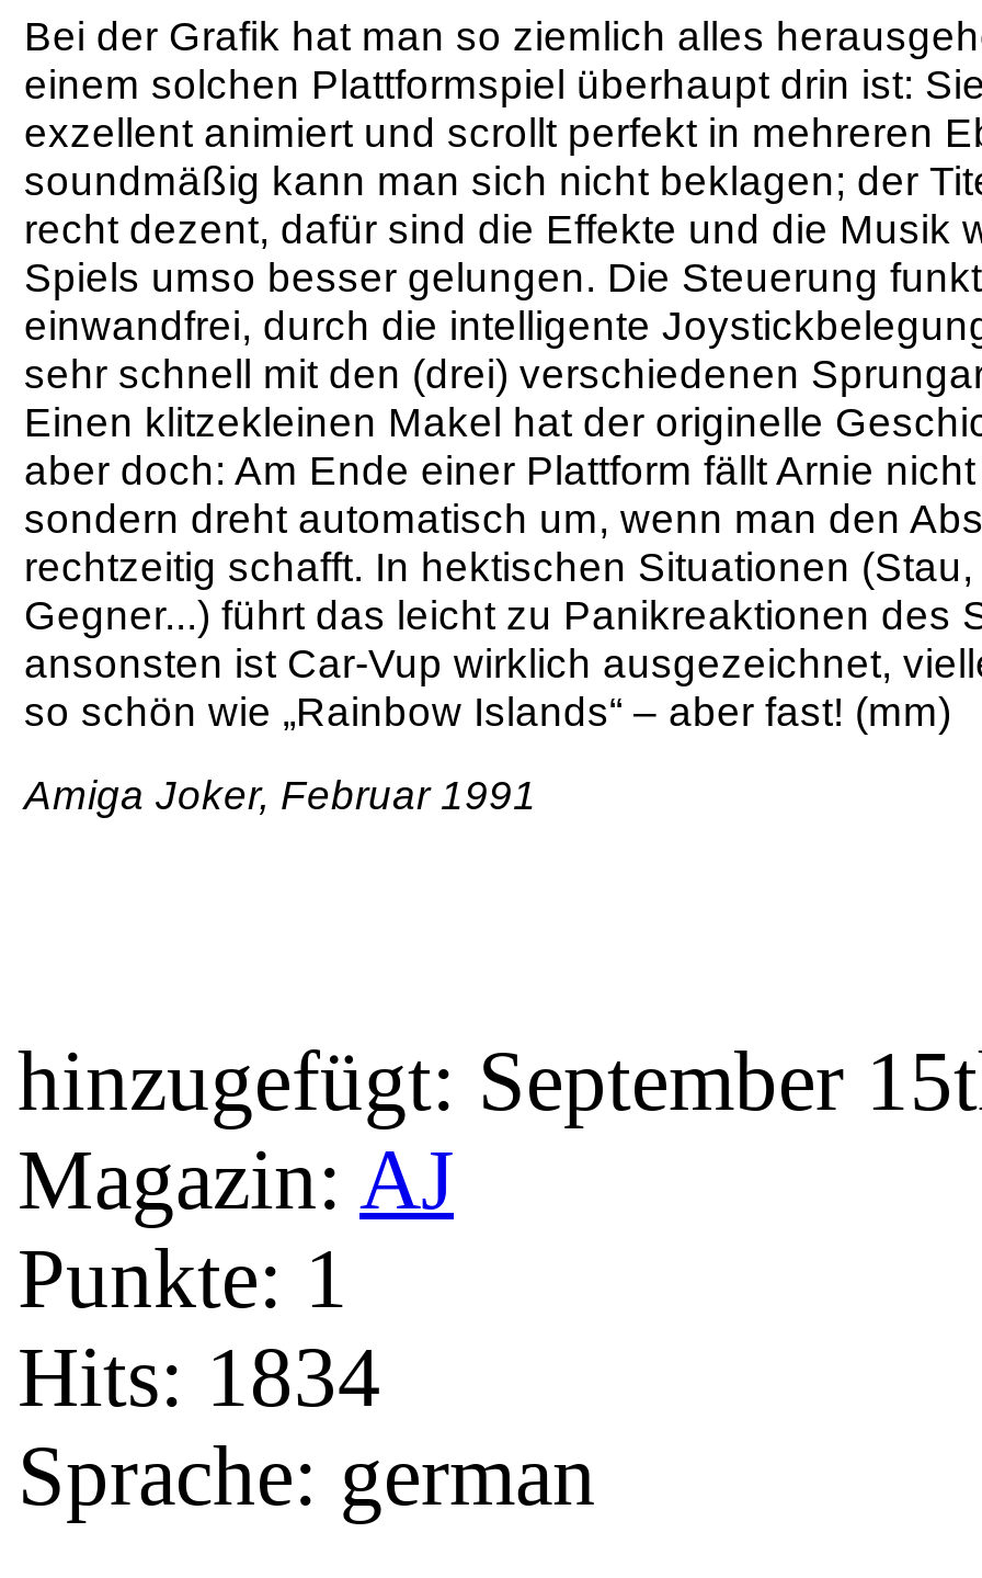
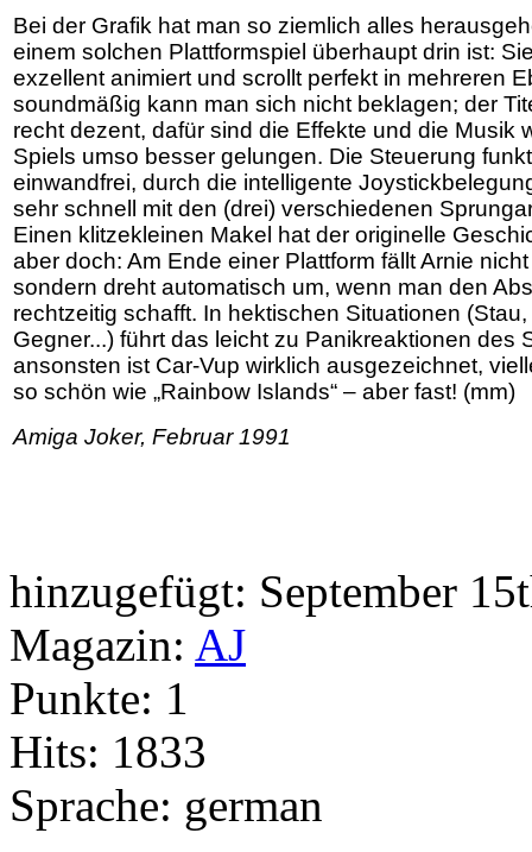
- Hits: 1834
+ Hits: 1833
